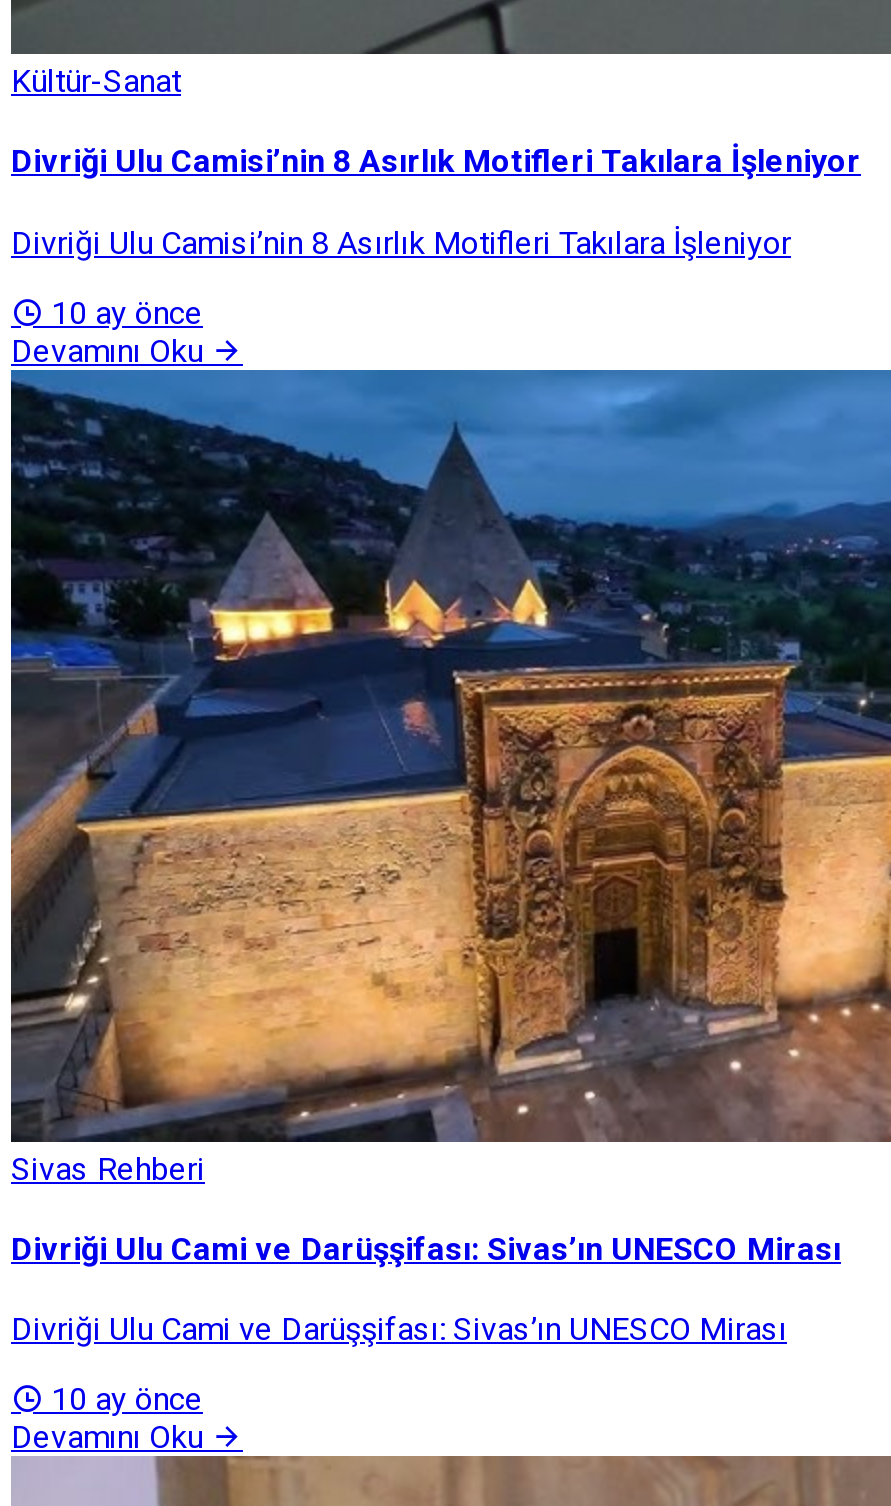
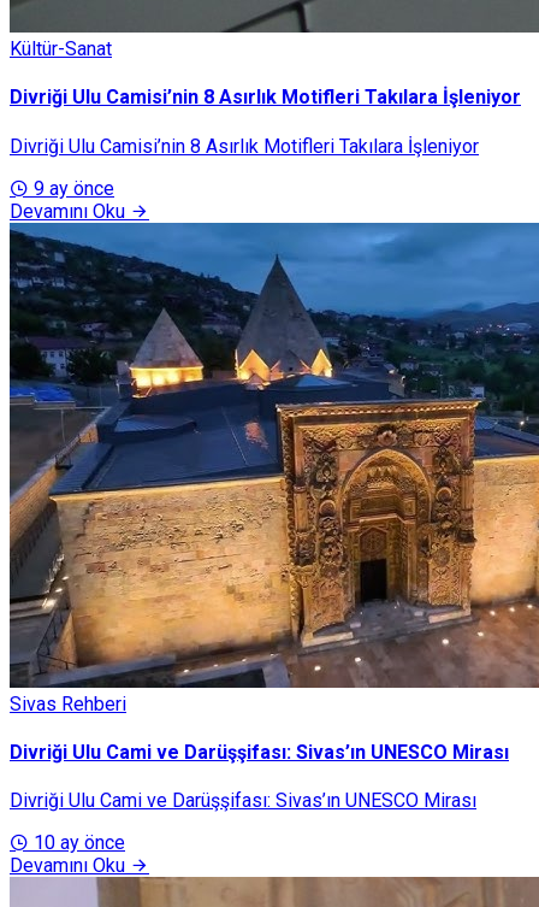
- 10 ay önce
+ 9 ay önce
